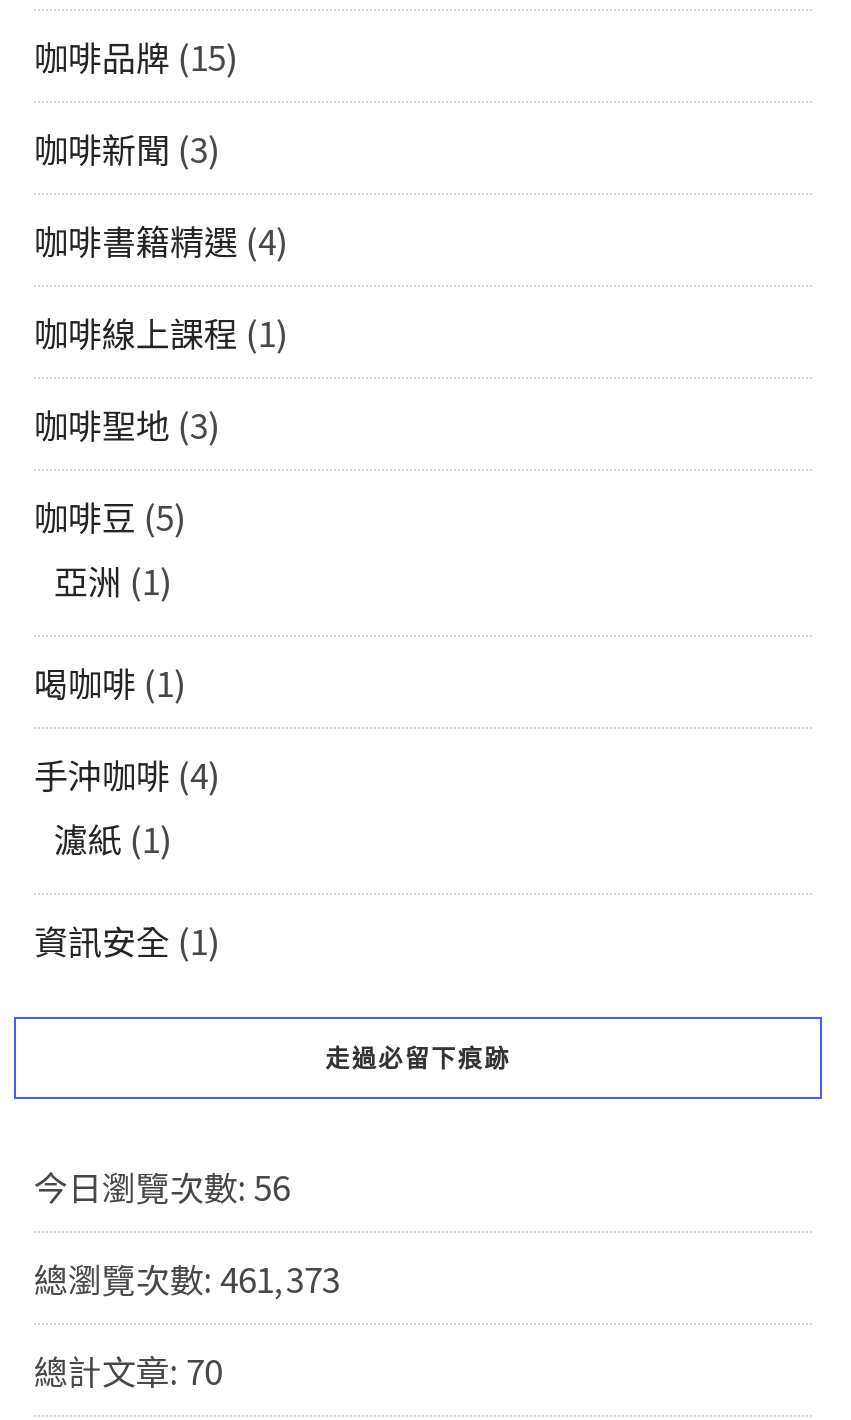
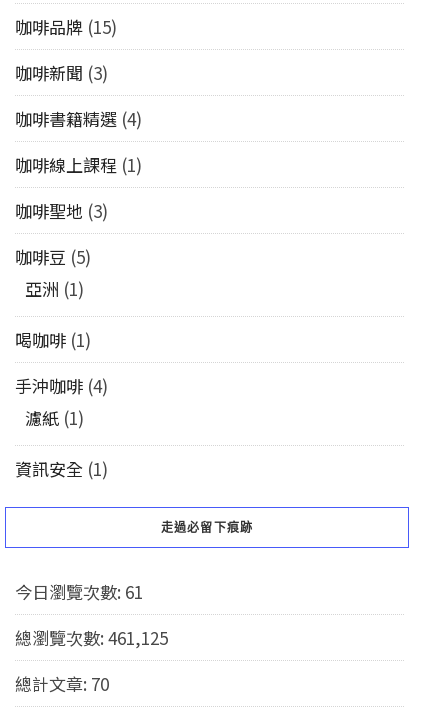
- 今日瀏覽次數: 56
+ 今日瀏覽次數: 61

- 總瀏覽次數: 461,373
+ 總瀏覽次數: 461,125
